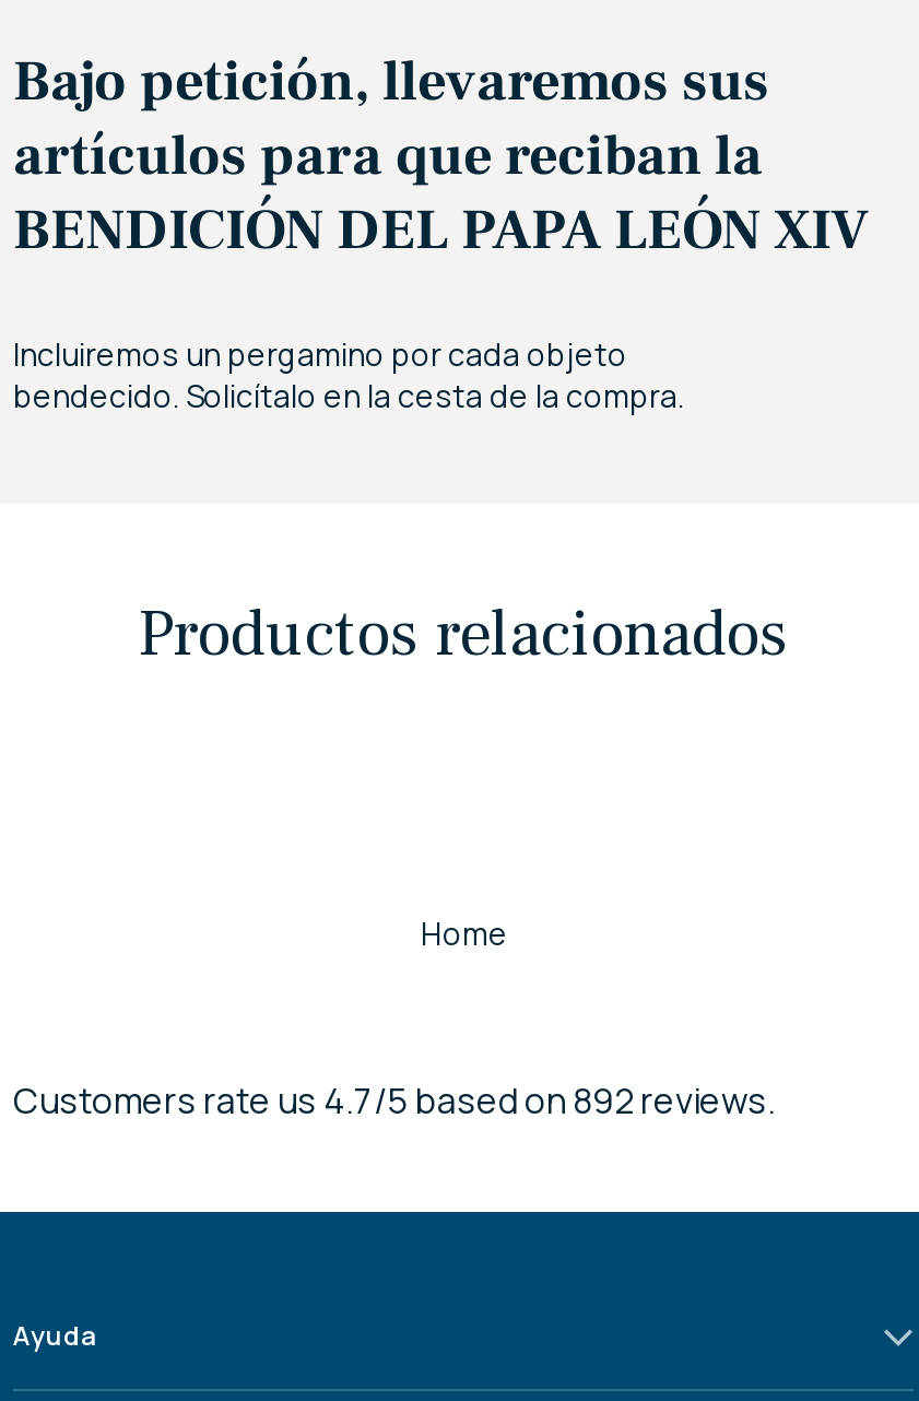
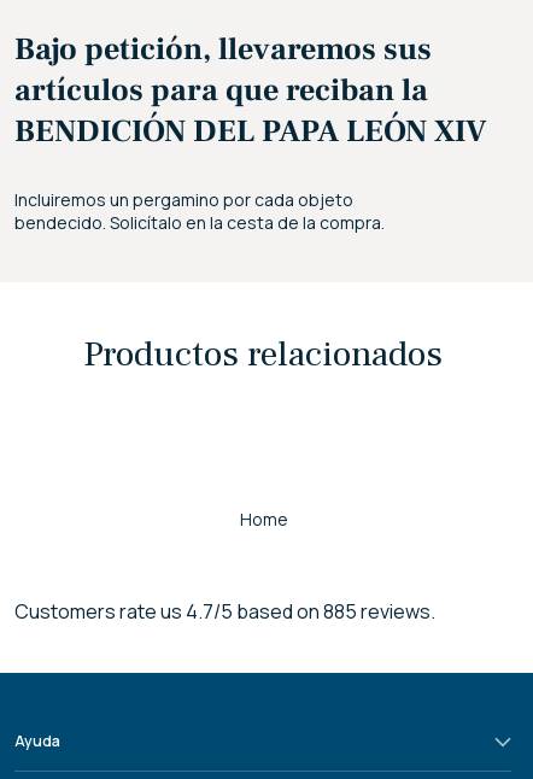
- Customers rate us 4.7/5 based on 892 reviews.
+ Customers rate us 4.7/5 based on 885 reviews.
